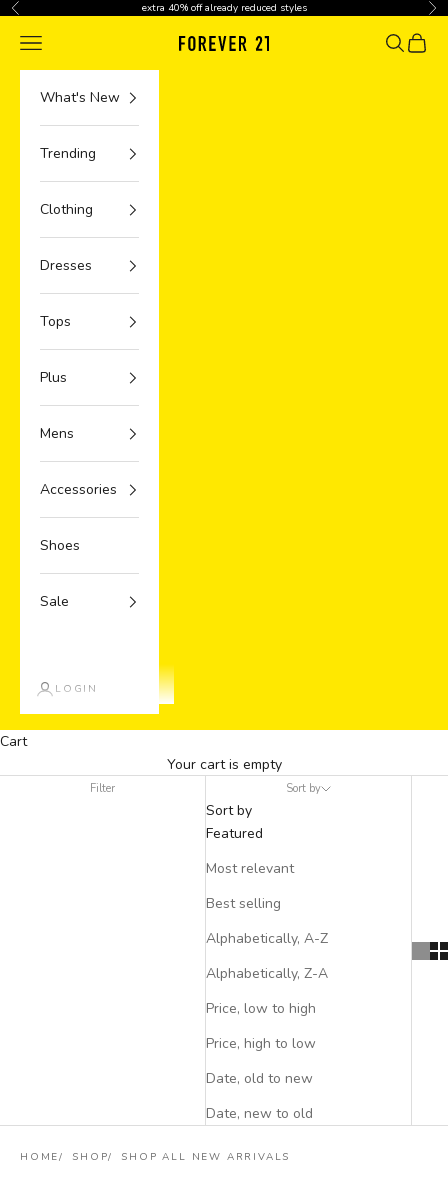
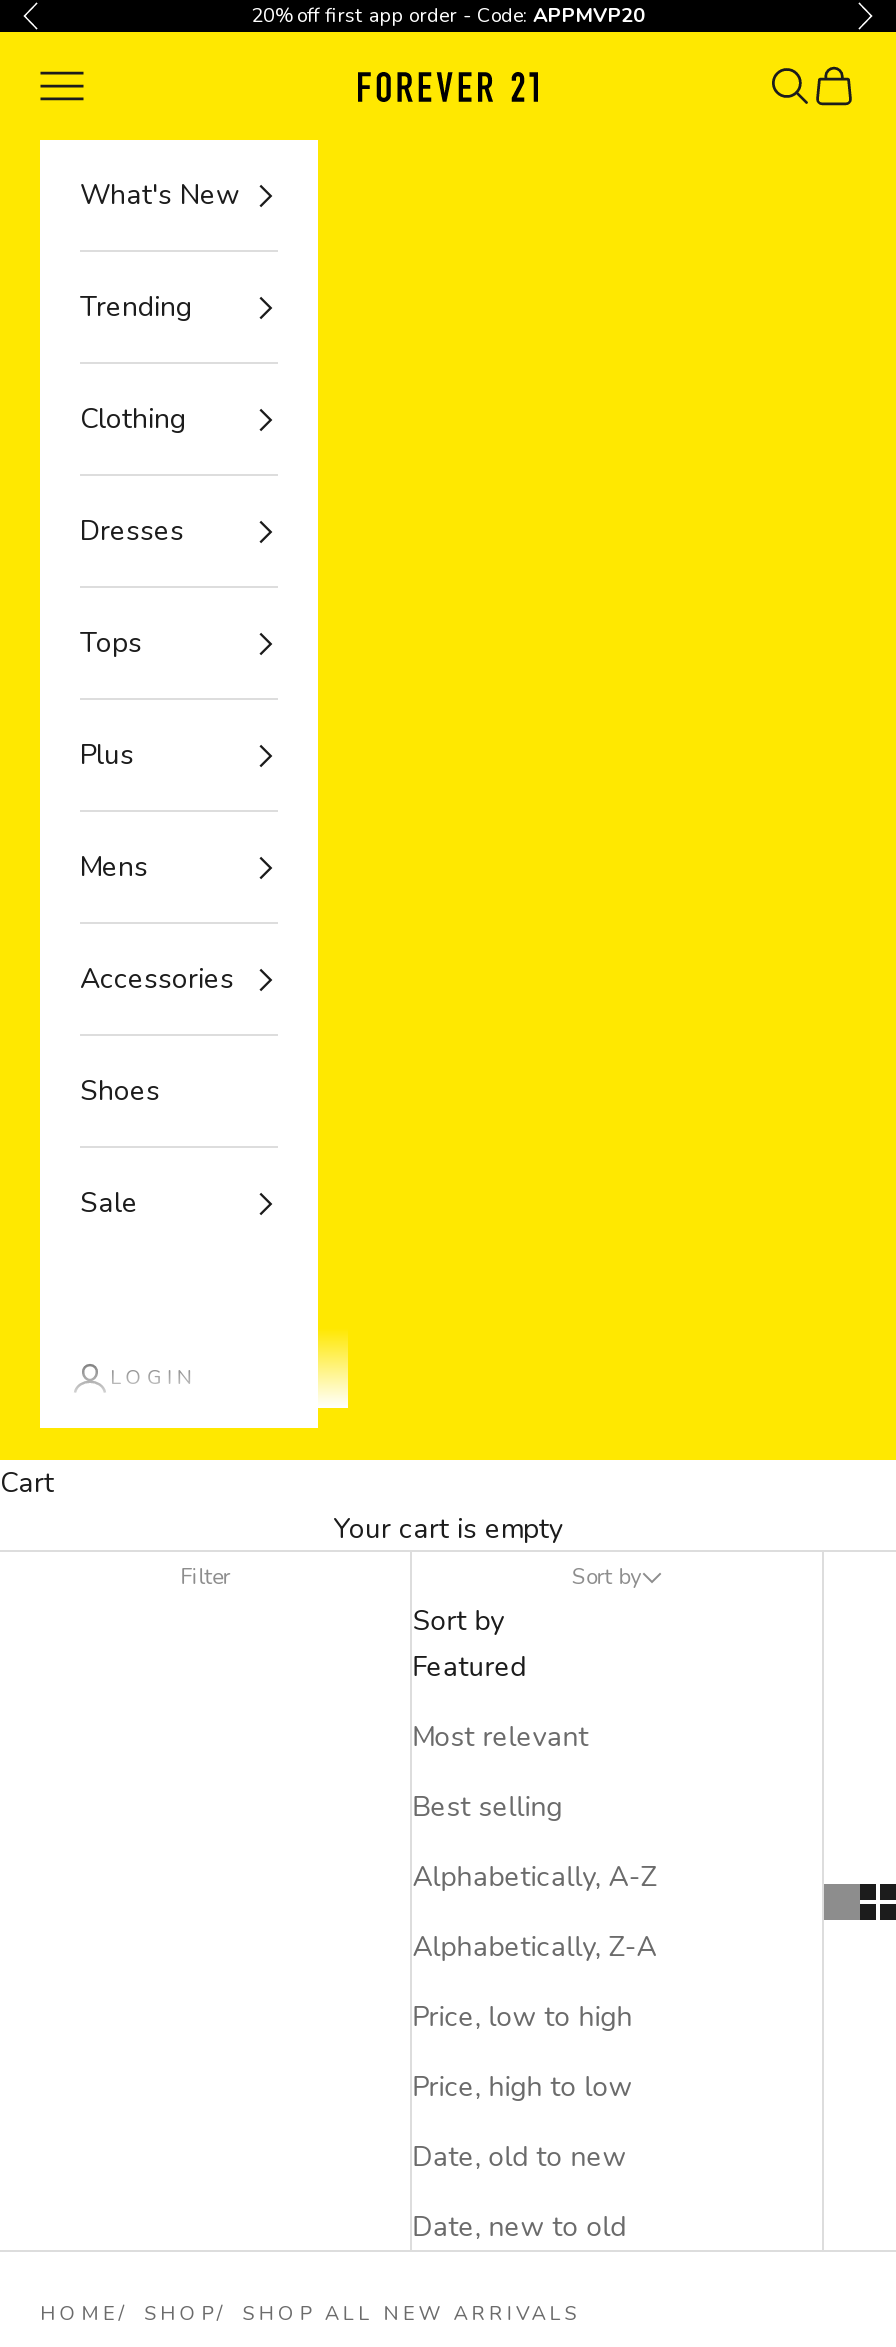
- extra 40% off already reduced styles
+ 20% off first app order - Code: APPMVP20
